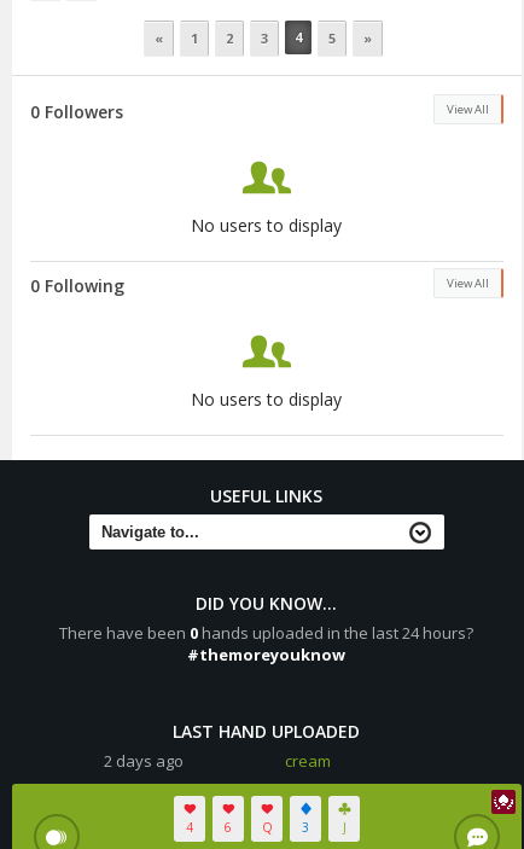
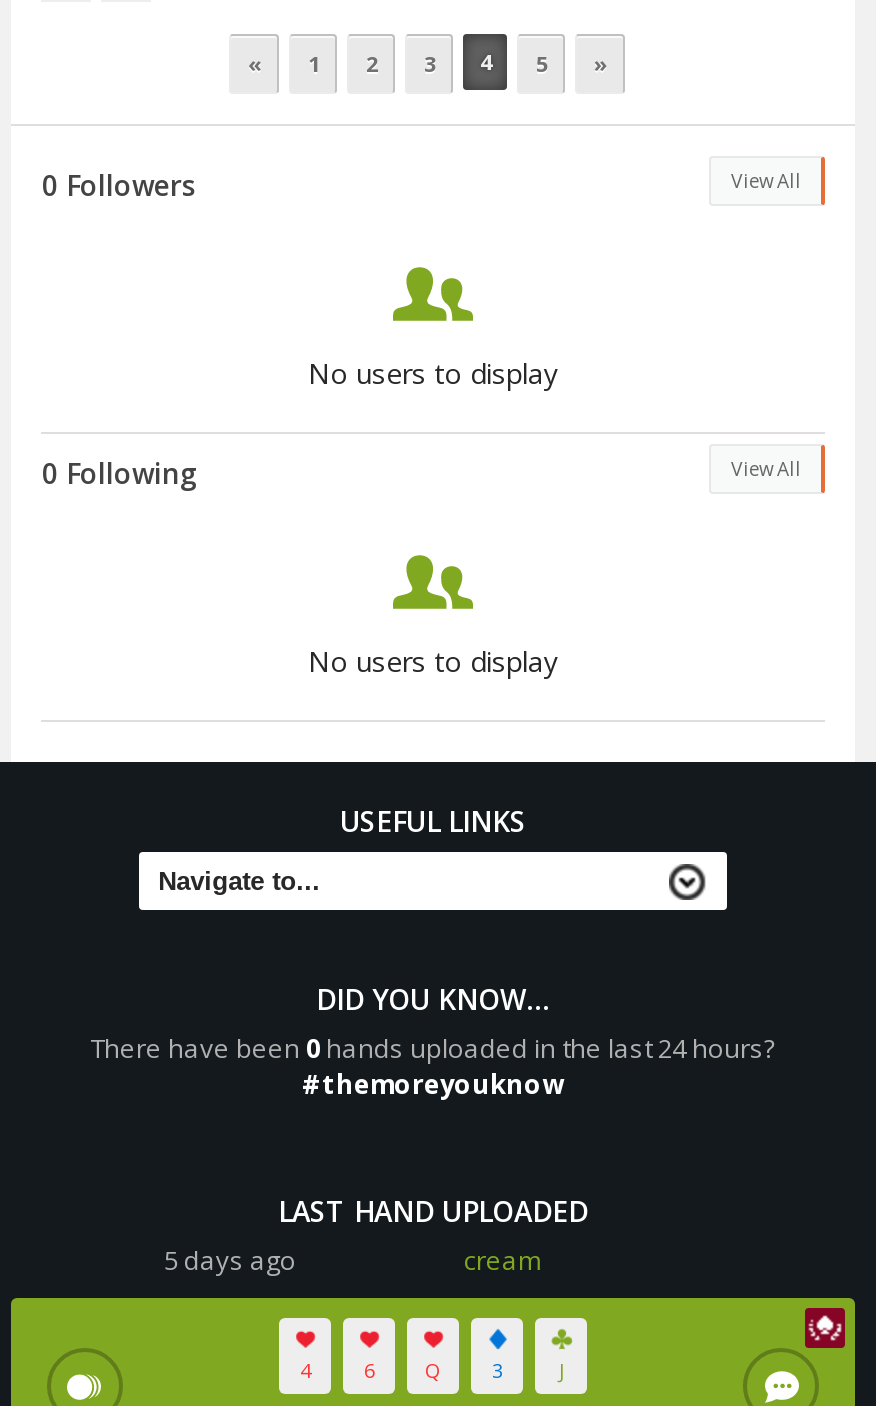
- 2 days ago
+ 5 days ago
